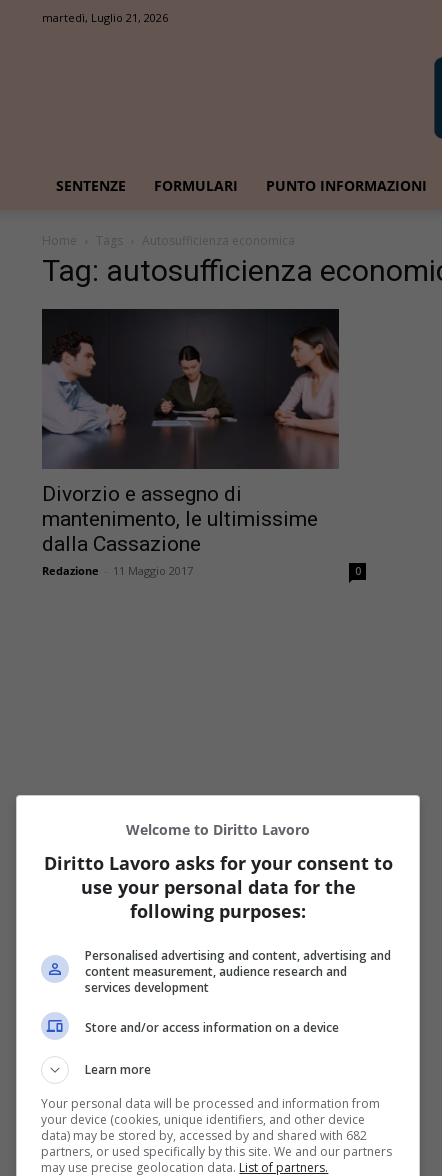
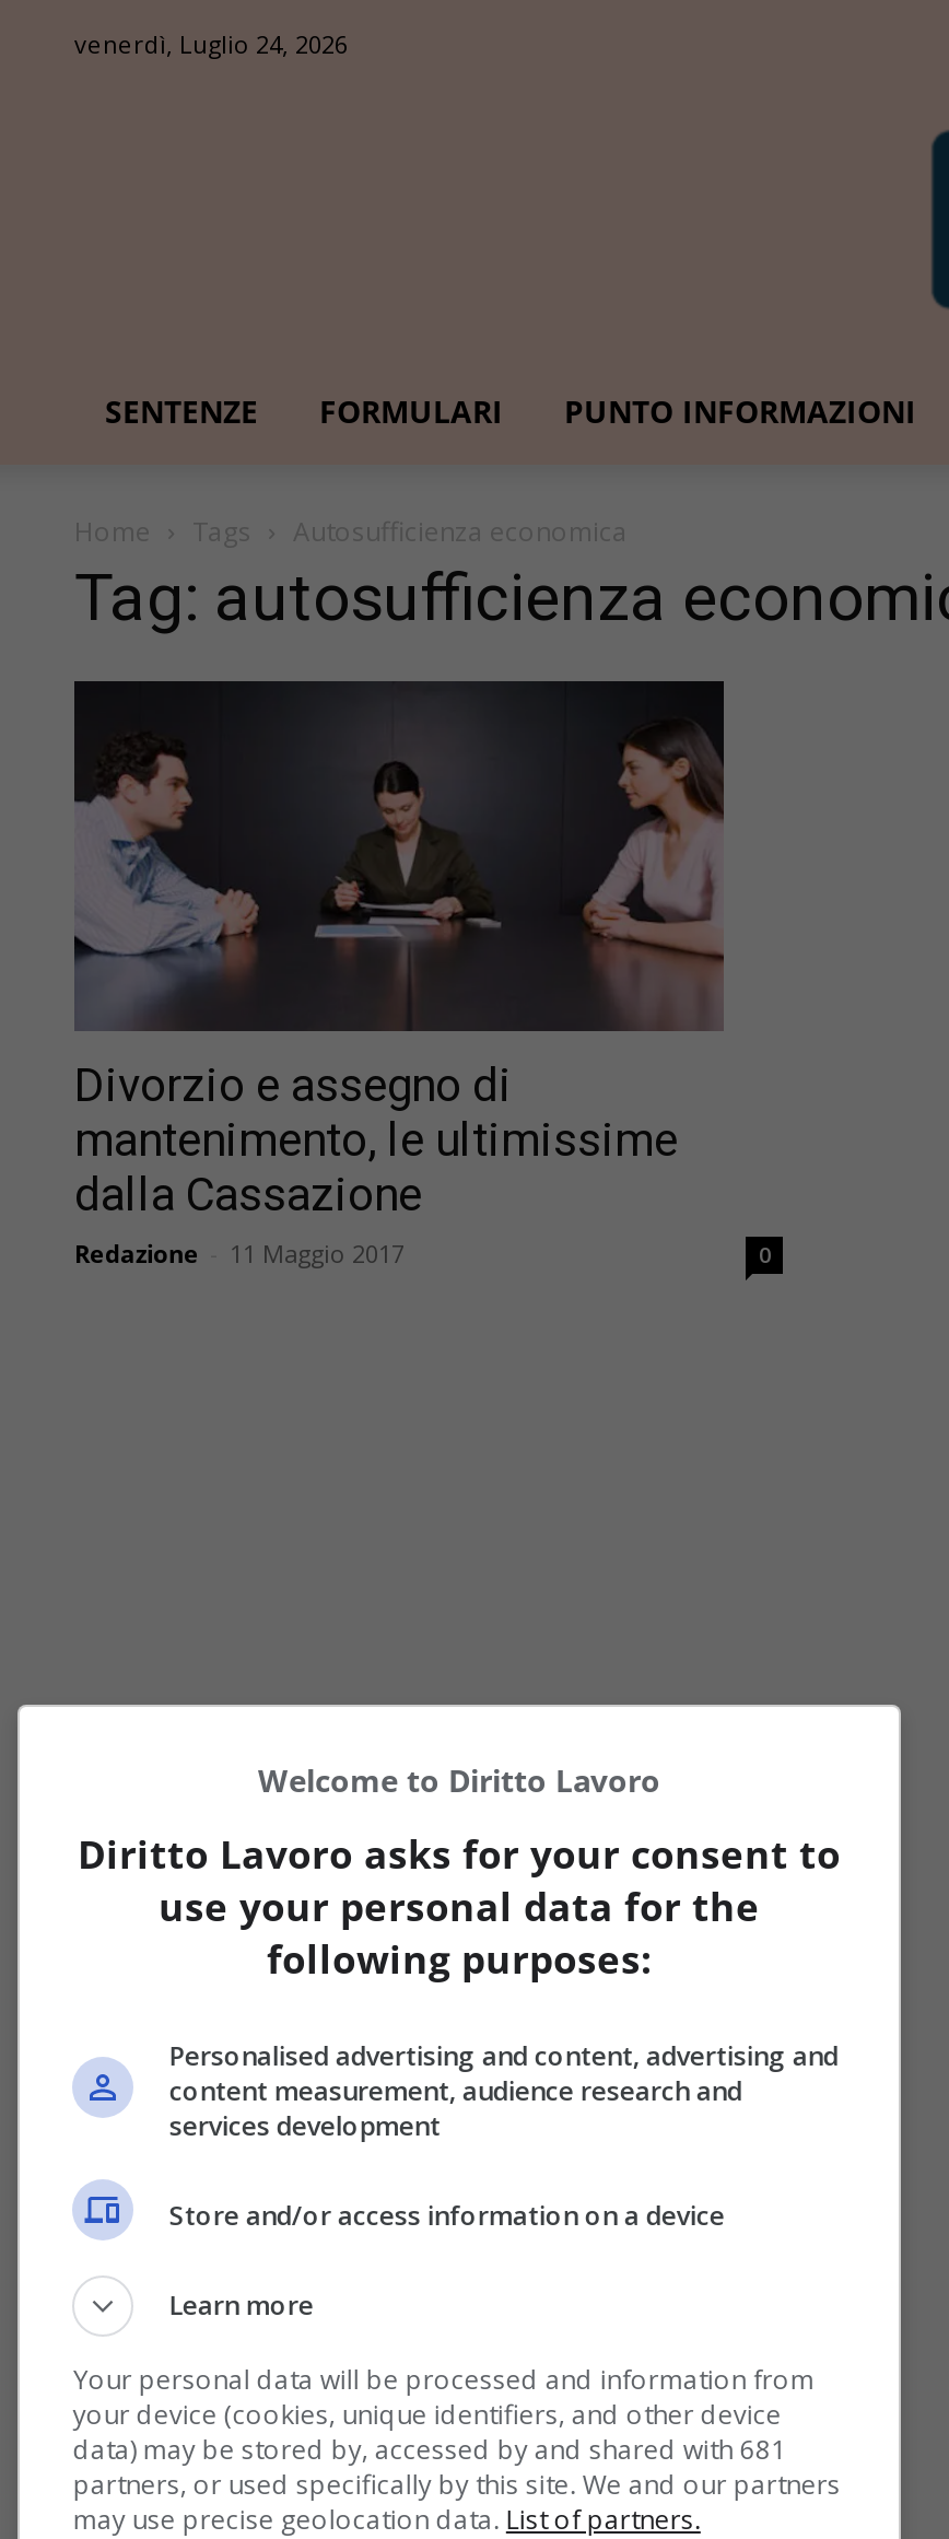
- martedì, Luglio 21, 2026
+ venerdì, Luglio 24, 2026

- data) may be stored by, accessed by and shared with 682
+ data) may be stored by, accessed by and shared with 681
